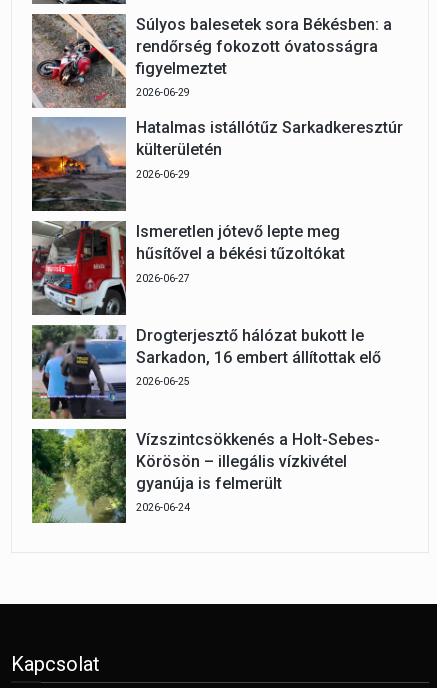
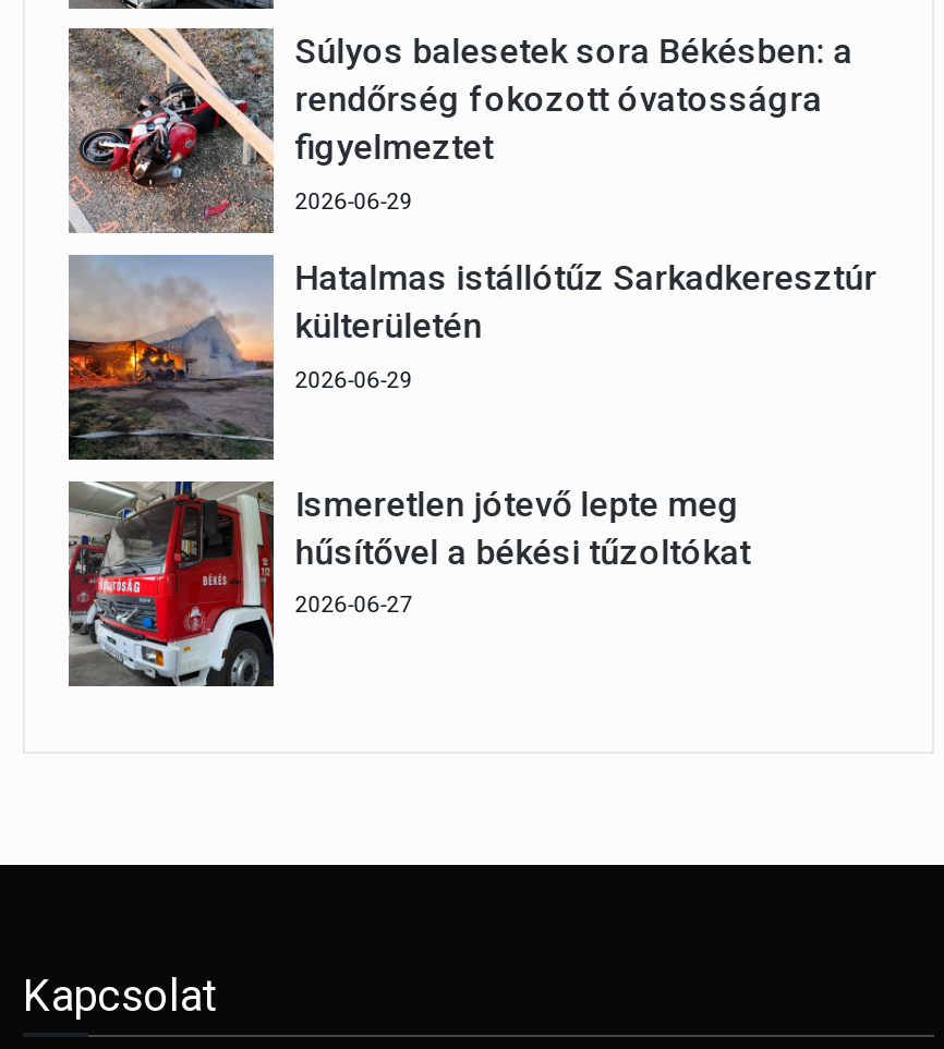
- [image]
- Drogterjesztő hálózat bukott le
- Sarkadon, 16 embert állítottak elő
- 2026-06-25
- Vízszintcsökkenés a Holt-Sebes-
- Körösön – illegális vízkivétel
- gyanúja is felmerült
- 2026-06-24

- [image]
